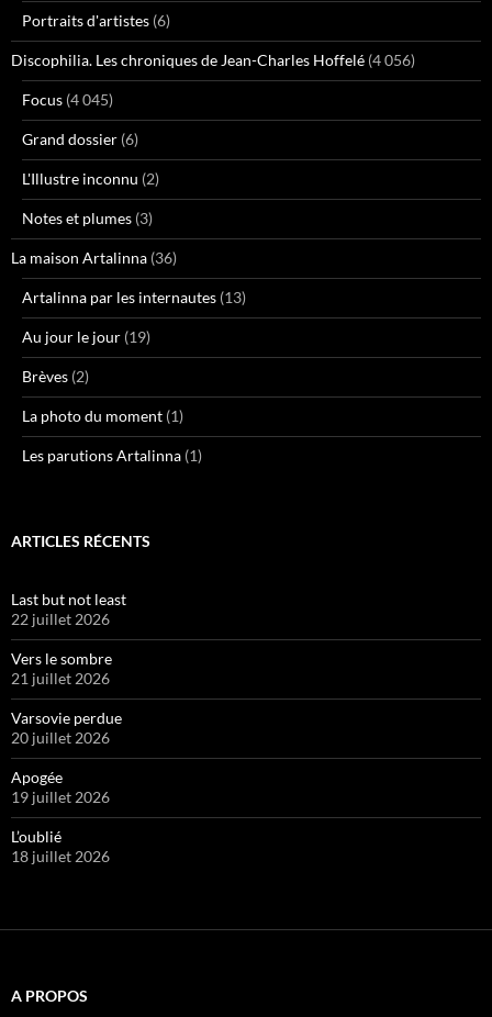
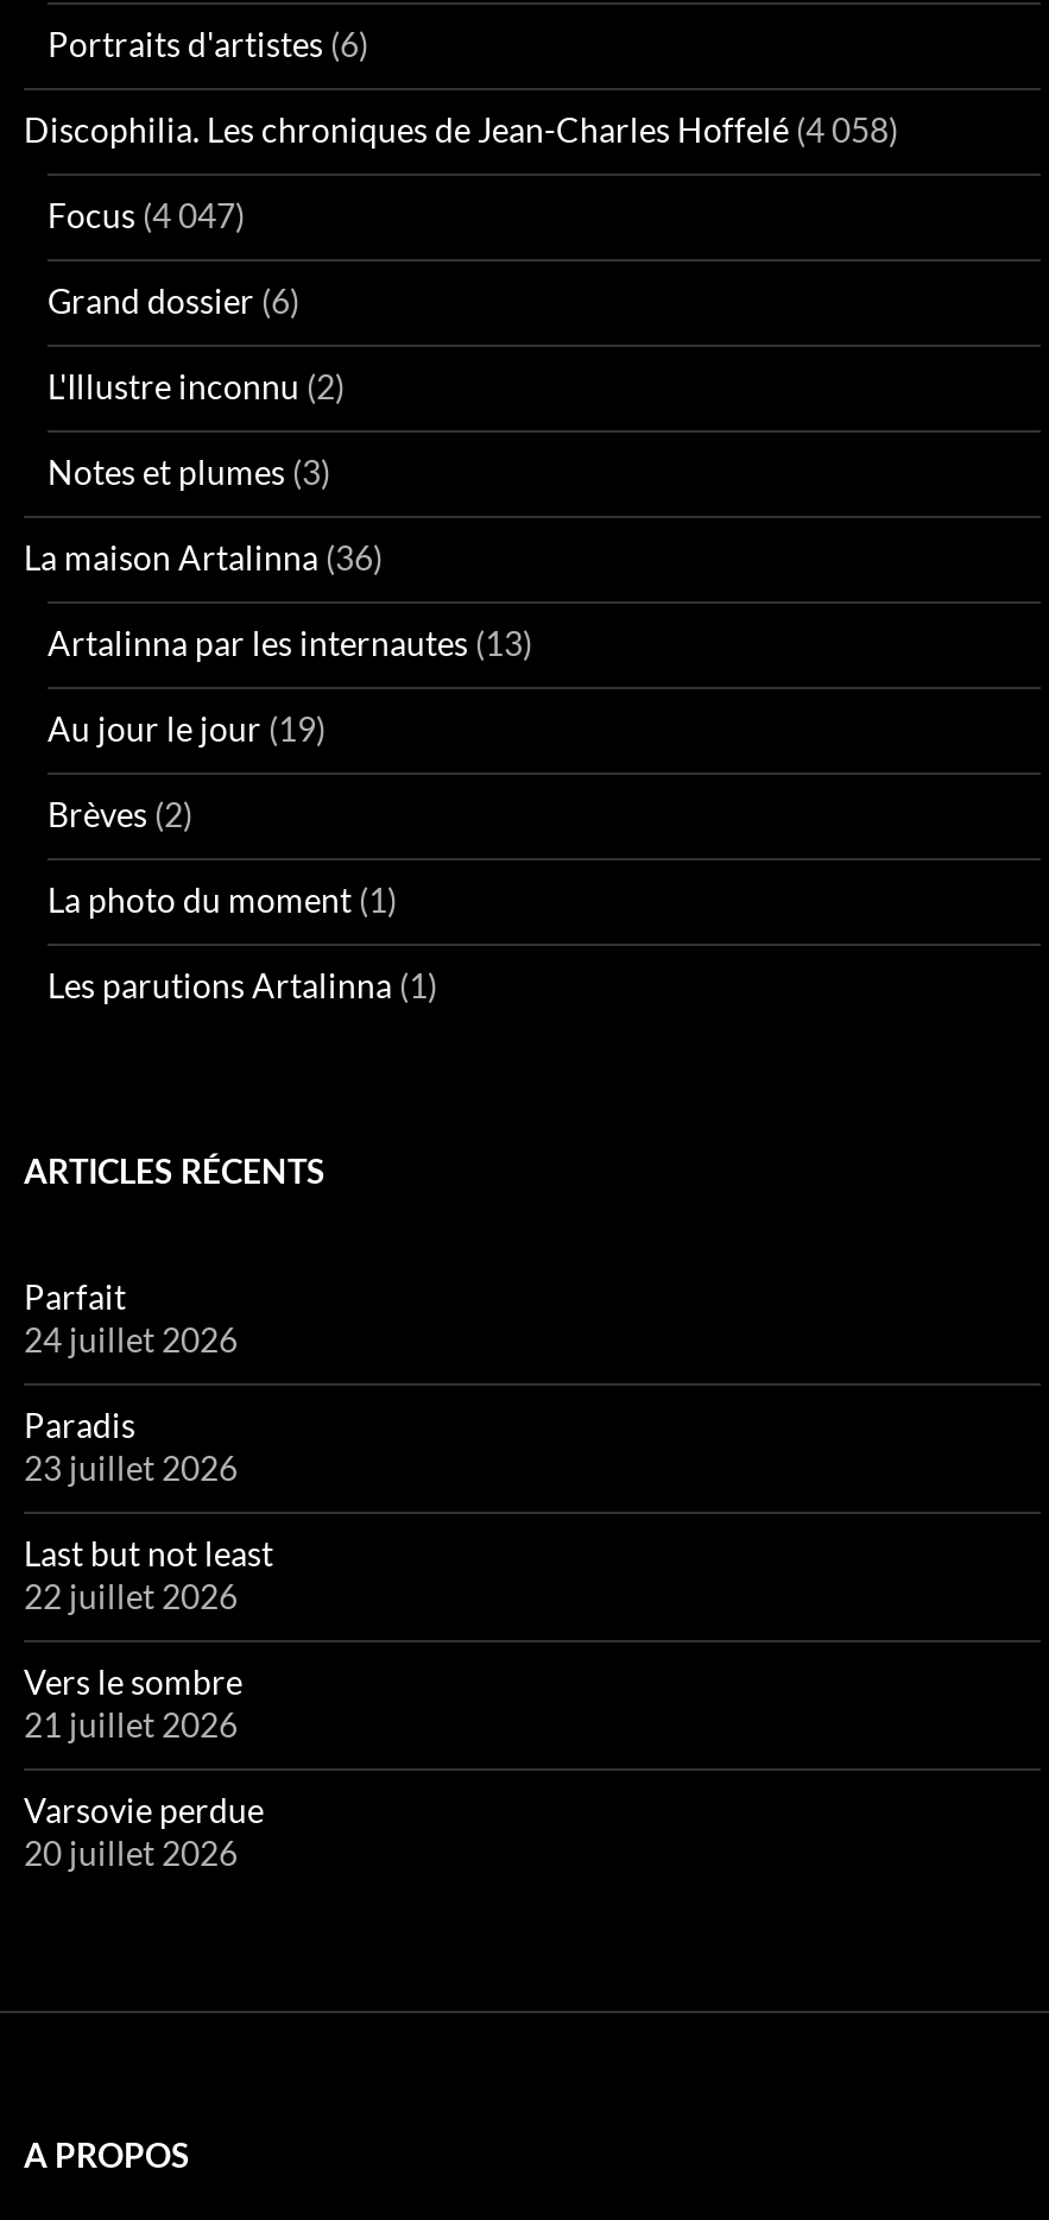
- Discophilia. Les chroniques de Jean-Charles Hoffelé (4 056)
+ Discophilia. Les chroniques de Jean-Charles Hoffelé (4 058)

- Focus (4 045)
+ Focus (4 047)

+ Parfait
+ 24 juillet 2026
+ Paradis
+ 23 juillet 2026

moved down: Last but not least | 22 juillet 2026 | Vers le sombre | 21 juillet 2026 | Varsovie perdue | 20 juillet 2026

- Apogée
- 19 juillet 2026
- L’oublié
- 18 juillet 2026
